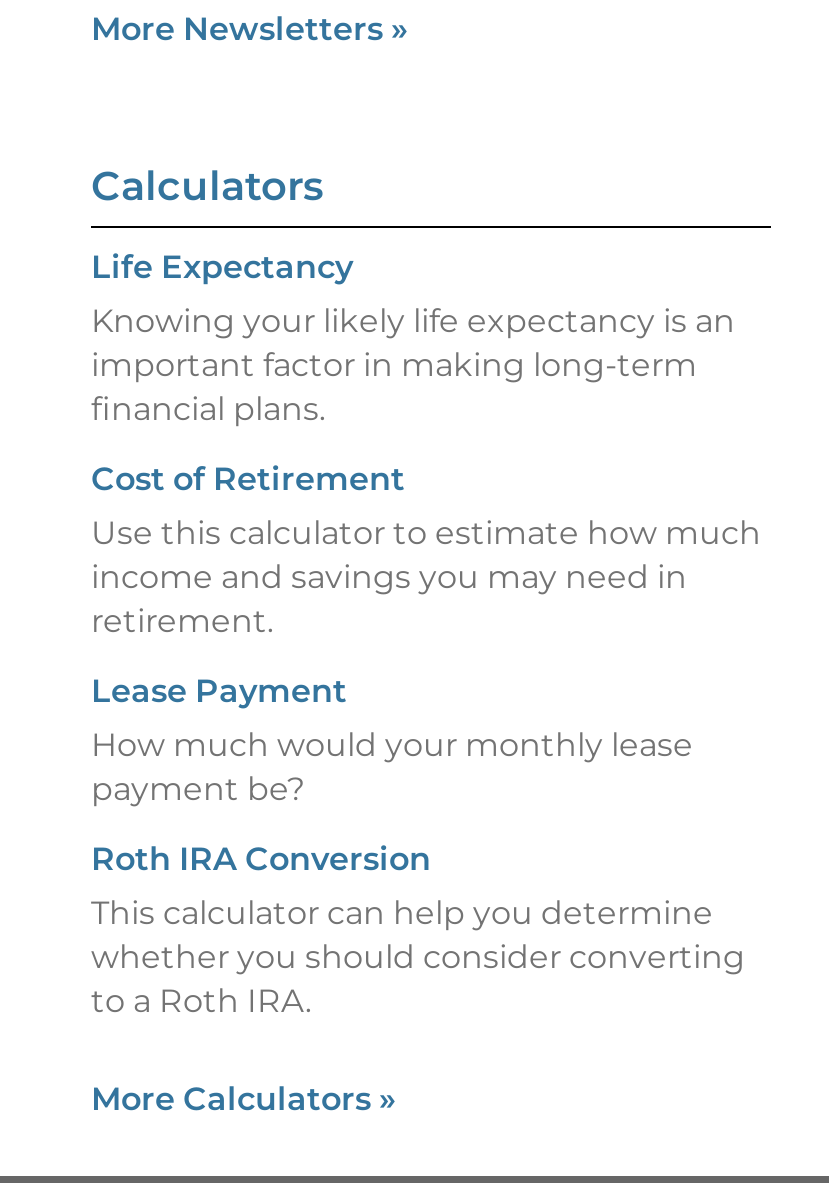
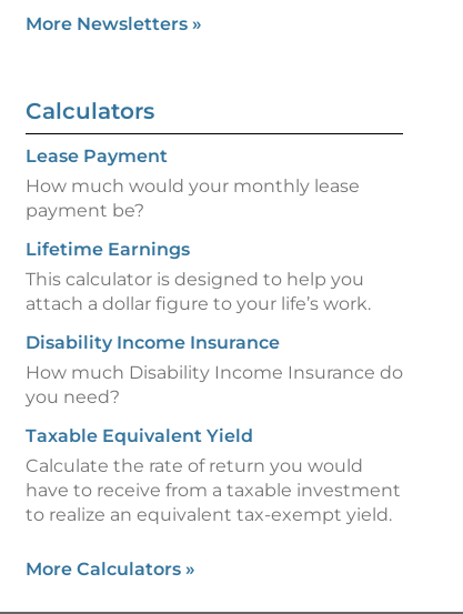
- Life Expectancy
- Knowing your likely life expectancy is an
- important factor in making long-term
- financial plans.
- Cost of Retirement
- Use this calculator to estimate how much
- income and savings you may need in
- retirement.

moved up: Lease Payment | How much would your monthly lease | payment be?

- Roth IRA Conversion
- This calculator can help you determine
- whether you should consider converting
- to a Roth IRA.
+ Lifetime Earnings
+ This calculator is designed to help you
+ attach a dollar figure to your life’s work.
+ Disability Income Insurance
+ How much Disability Income Insurance do
+ you need?
+ Taxable Equivalent Yield
+ Calculate the rate of return you would
+ have to receive from a taxable investment
+ to realize an equivalent tax-exempt yield.
